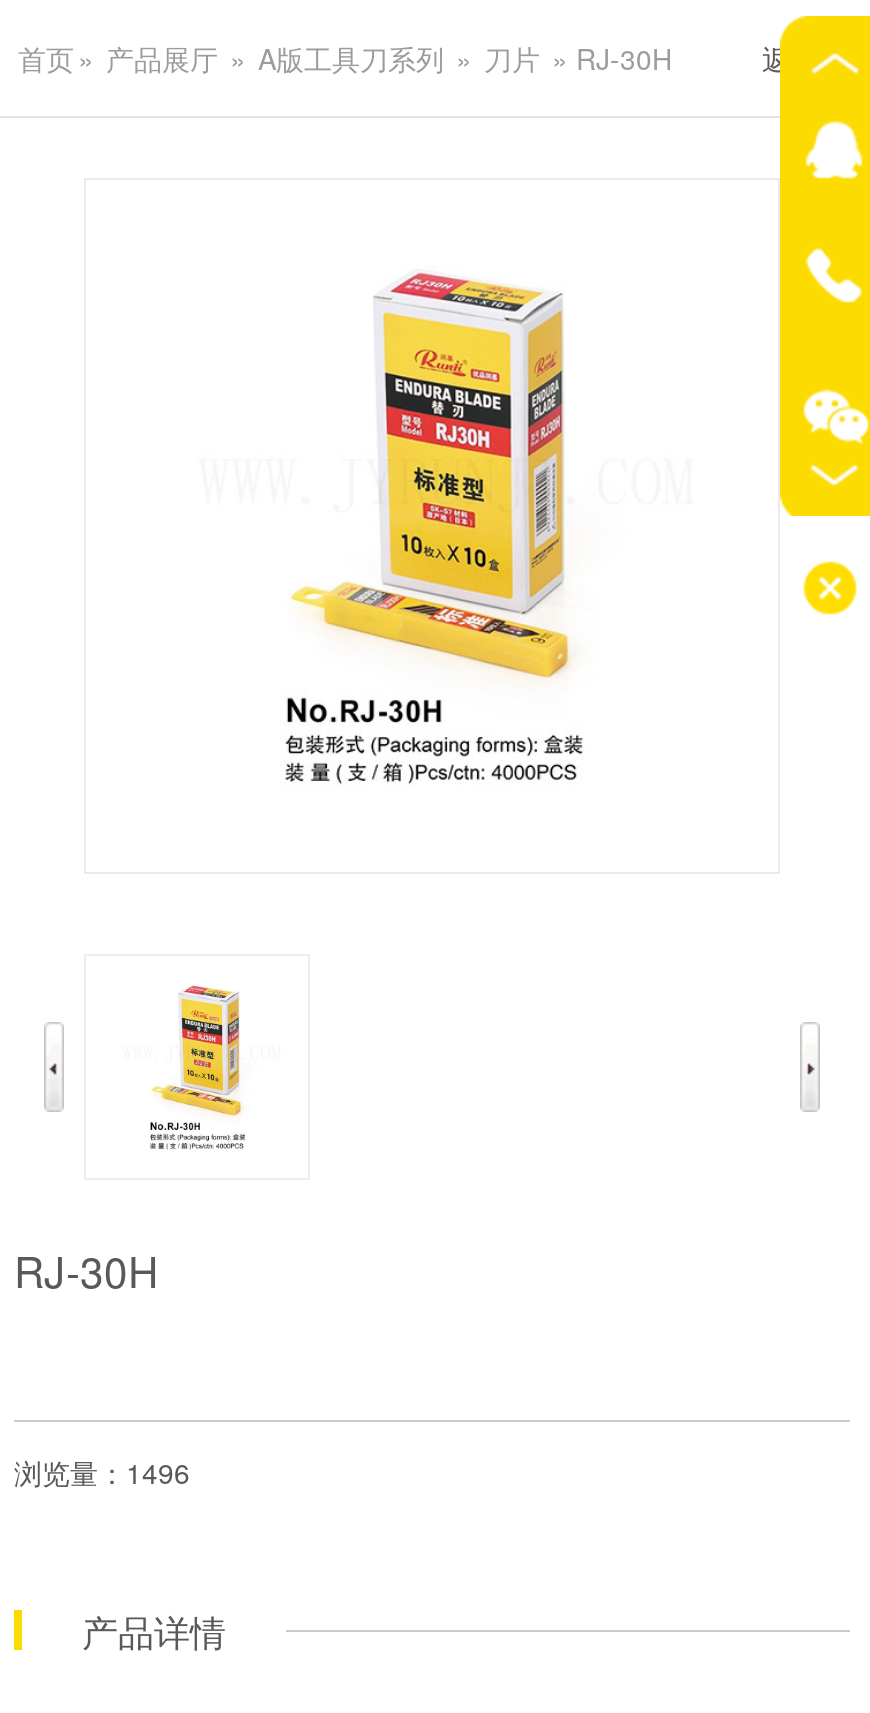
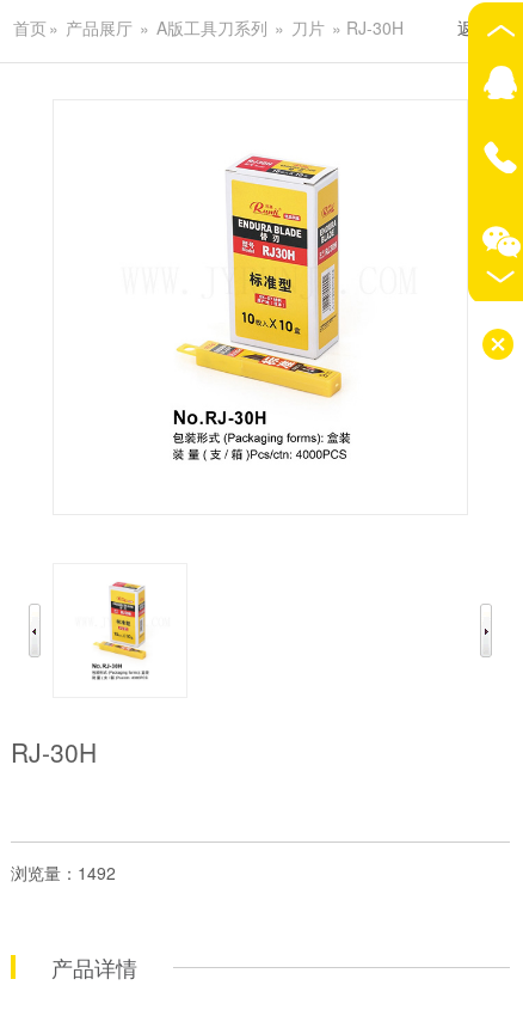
- 浏览量：1496
+ 浏览量：1492
